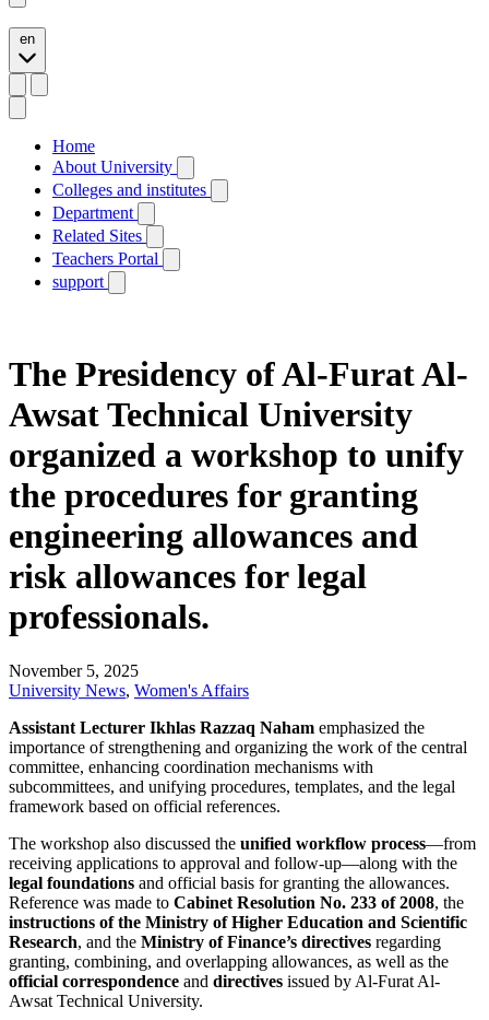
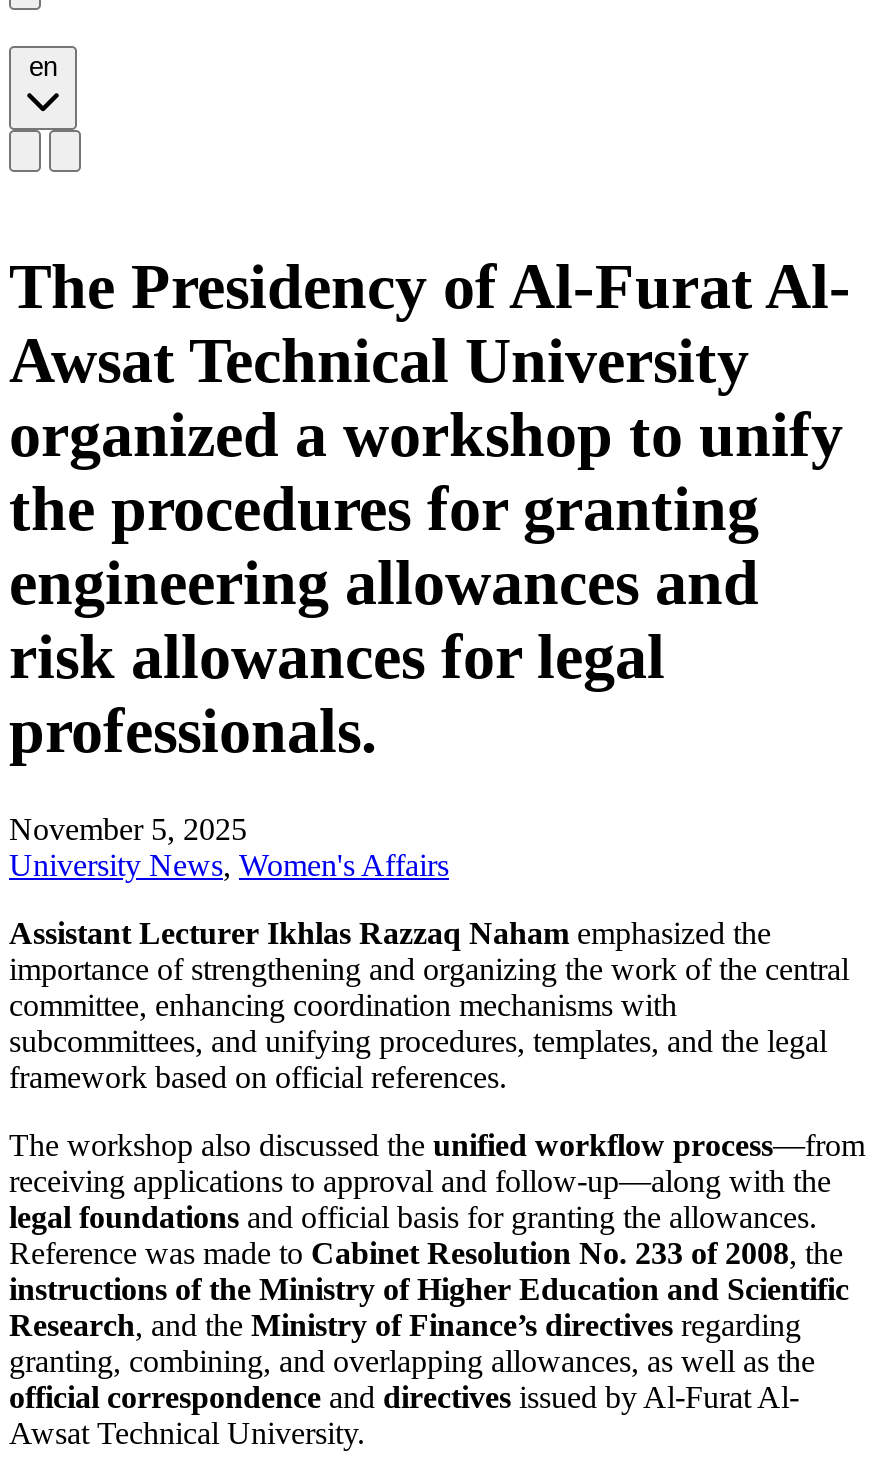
- Home
- About University
- Colleges and institutes
- Department
- Related Sites
- Teachers Portal
- support
